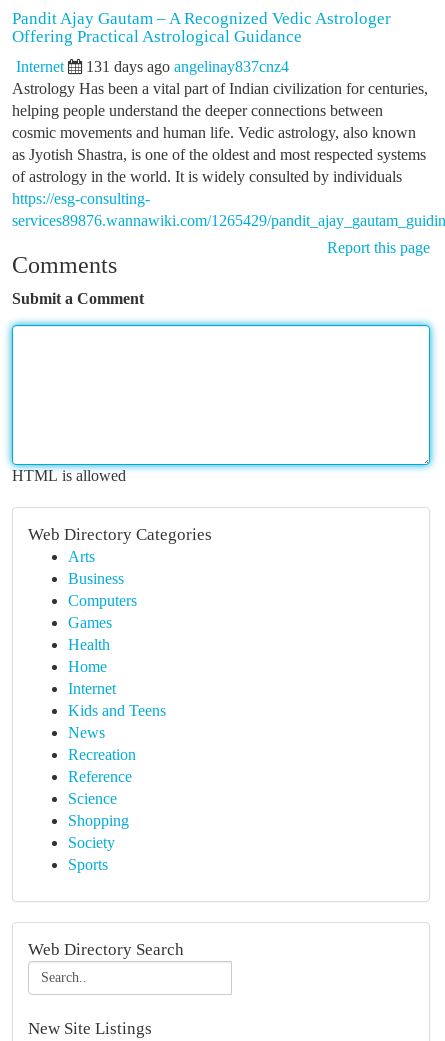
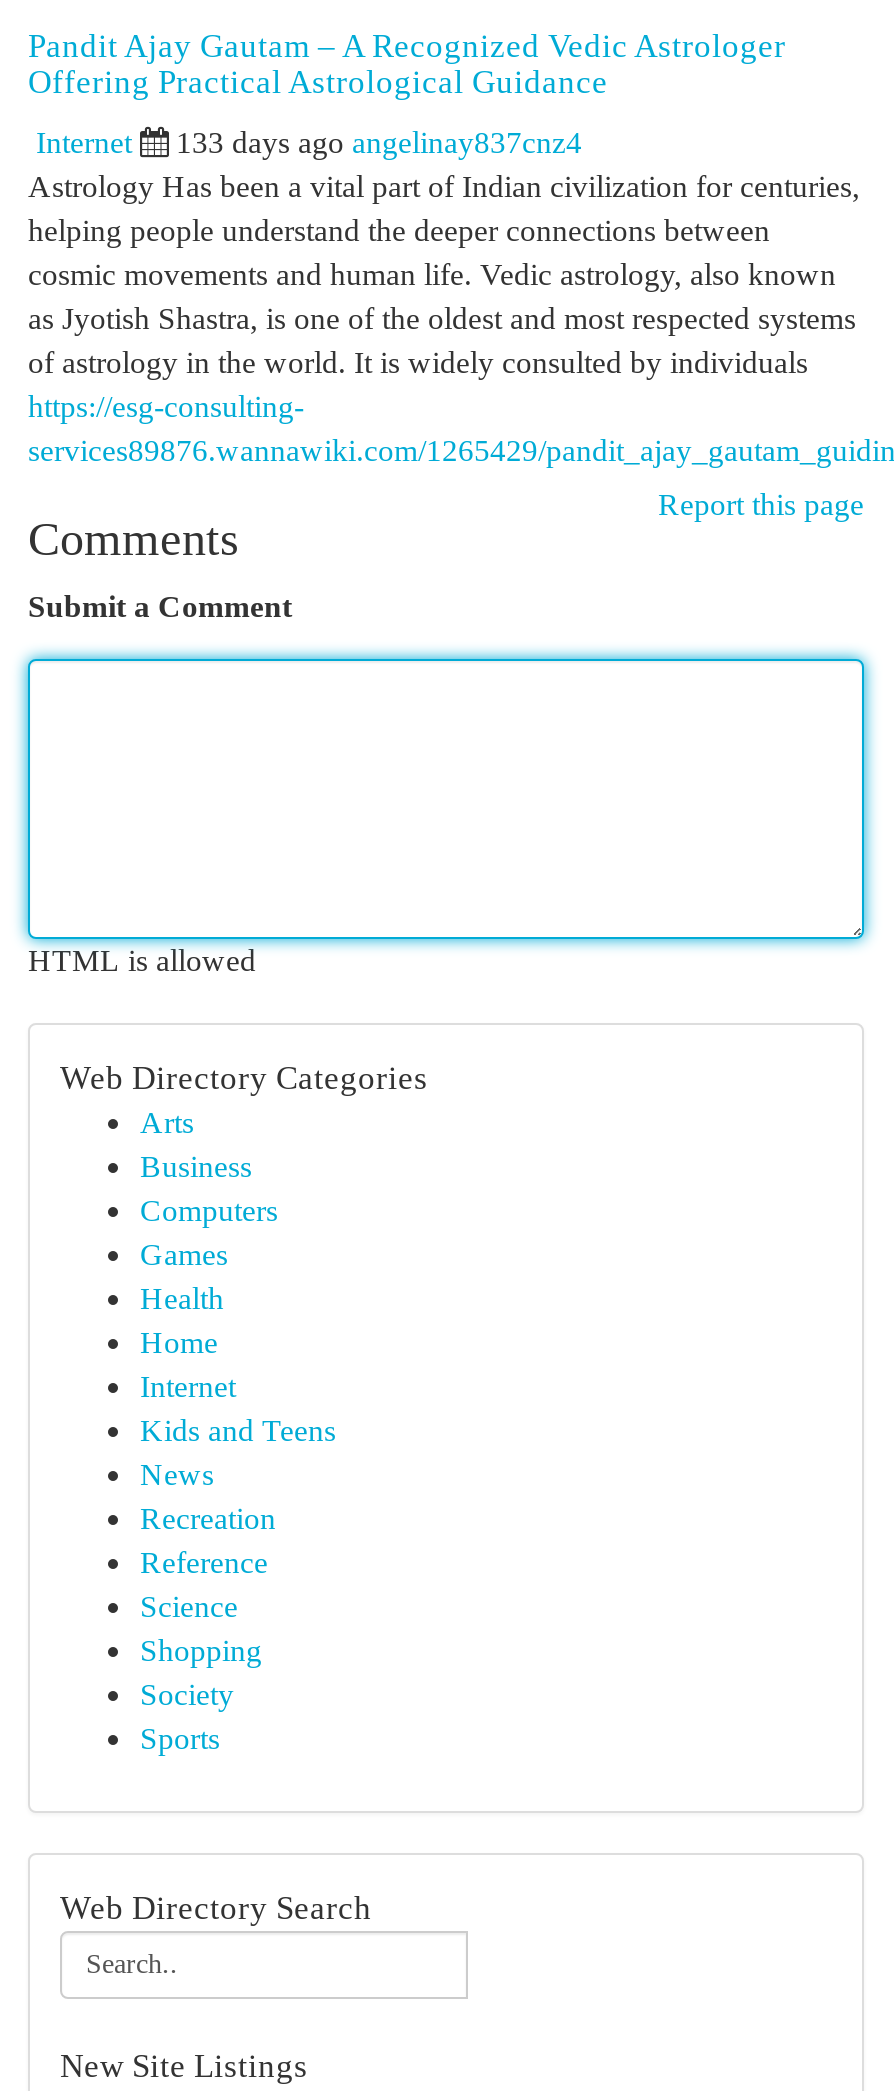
- 131 days ago angelinay837cnz4
+ 133 days ago angelinay837cnz4
